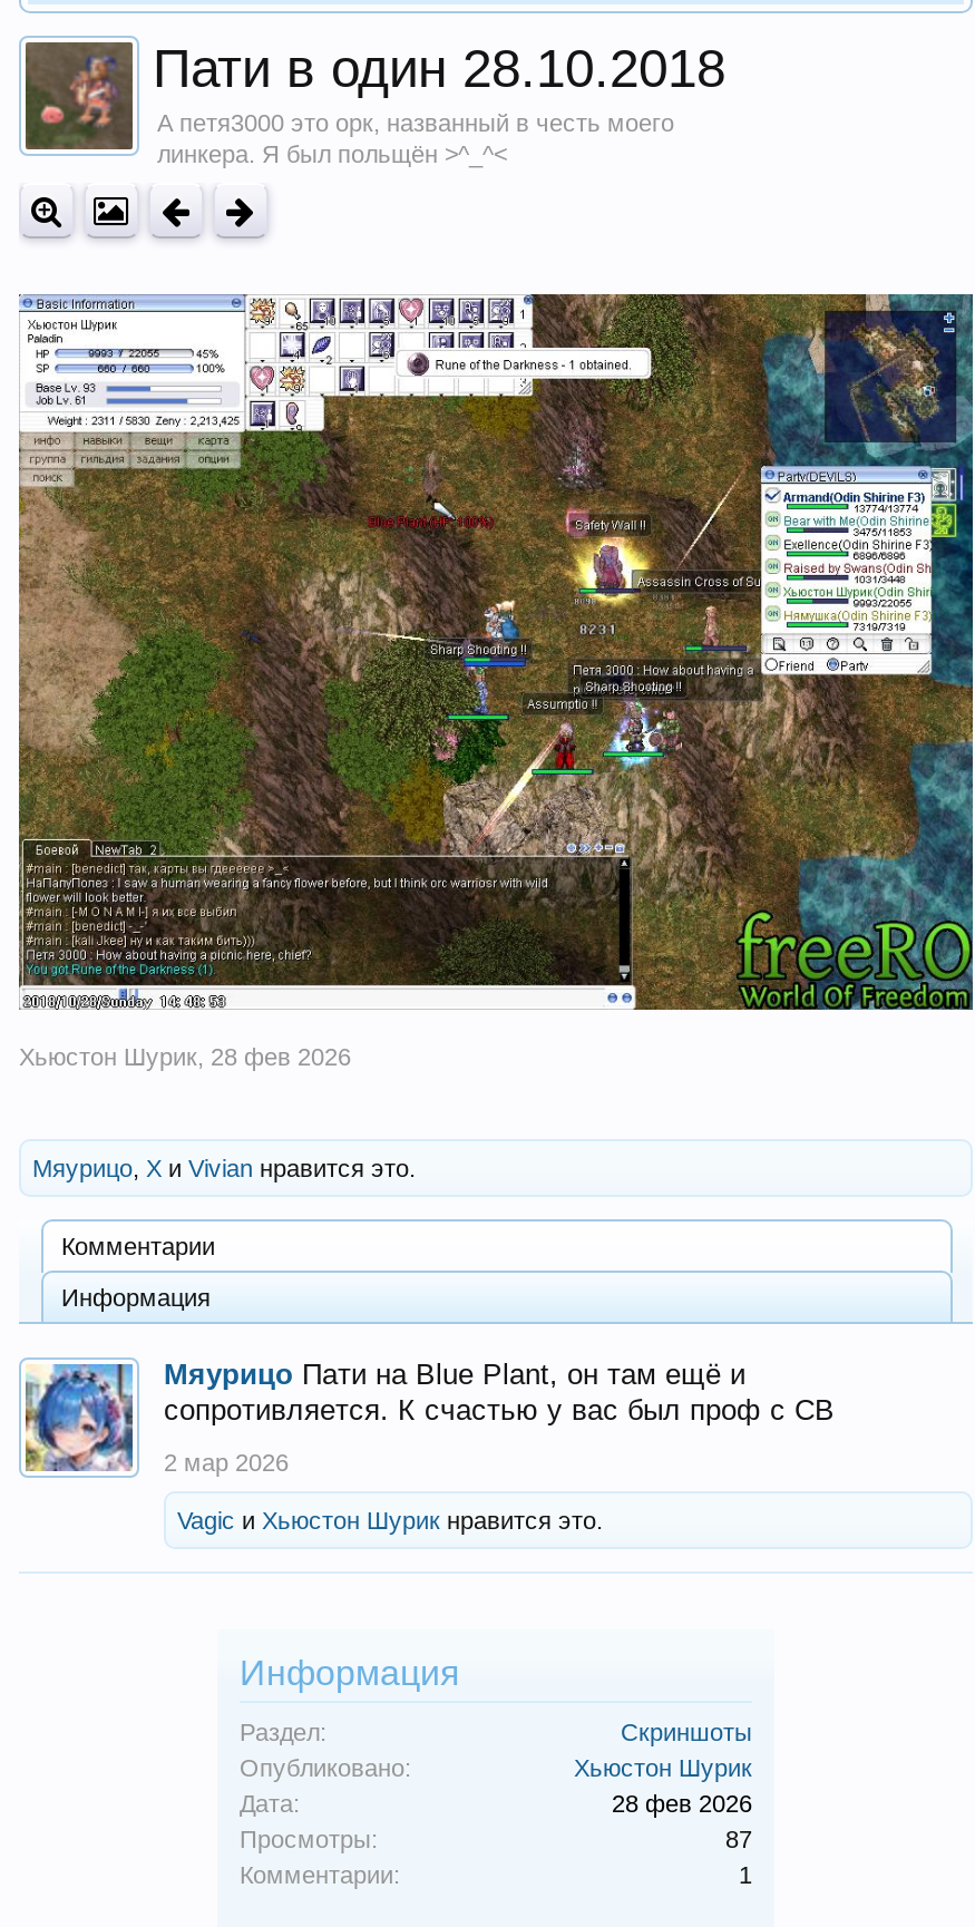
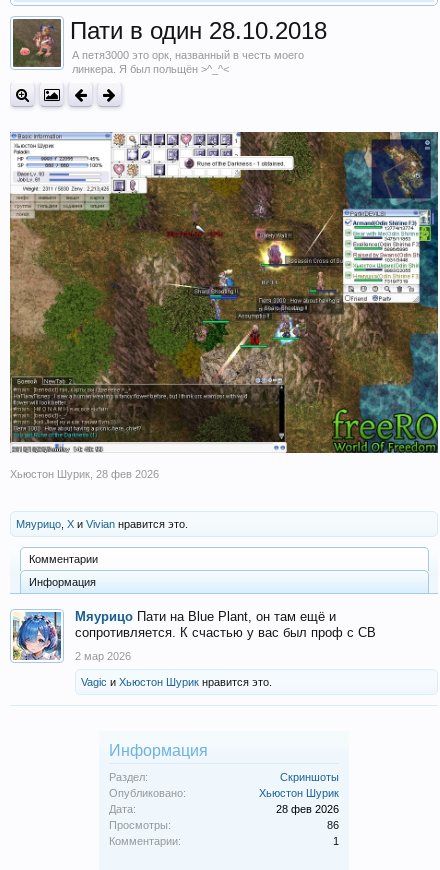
- 87
+ 86
